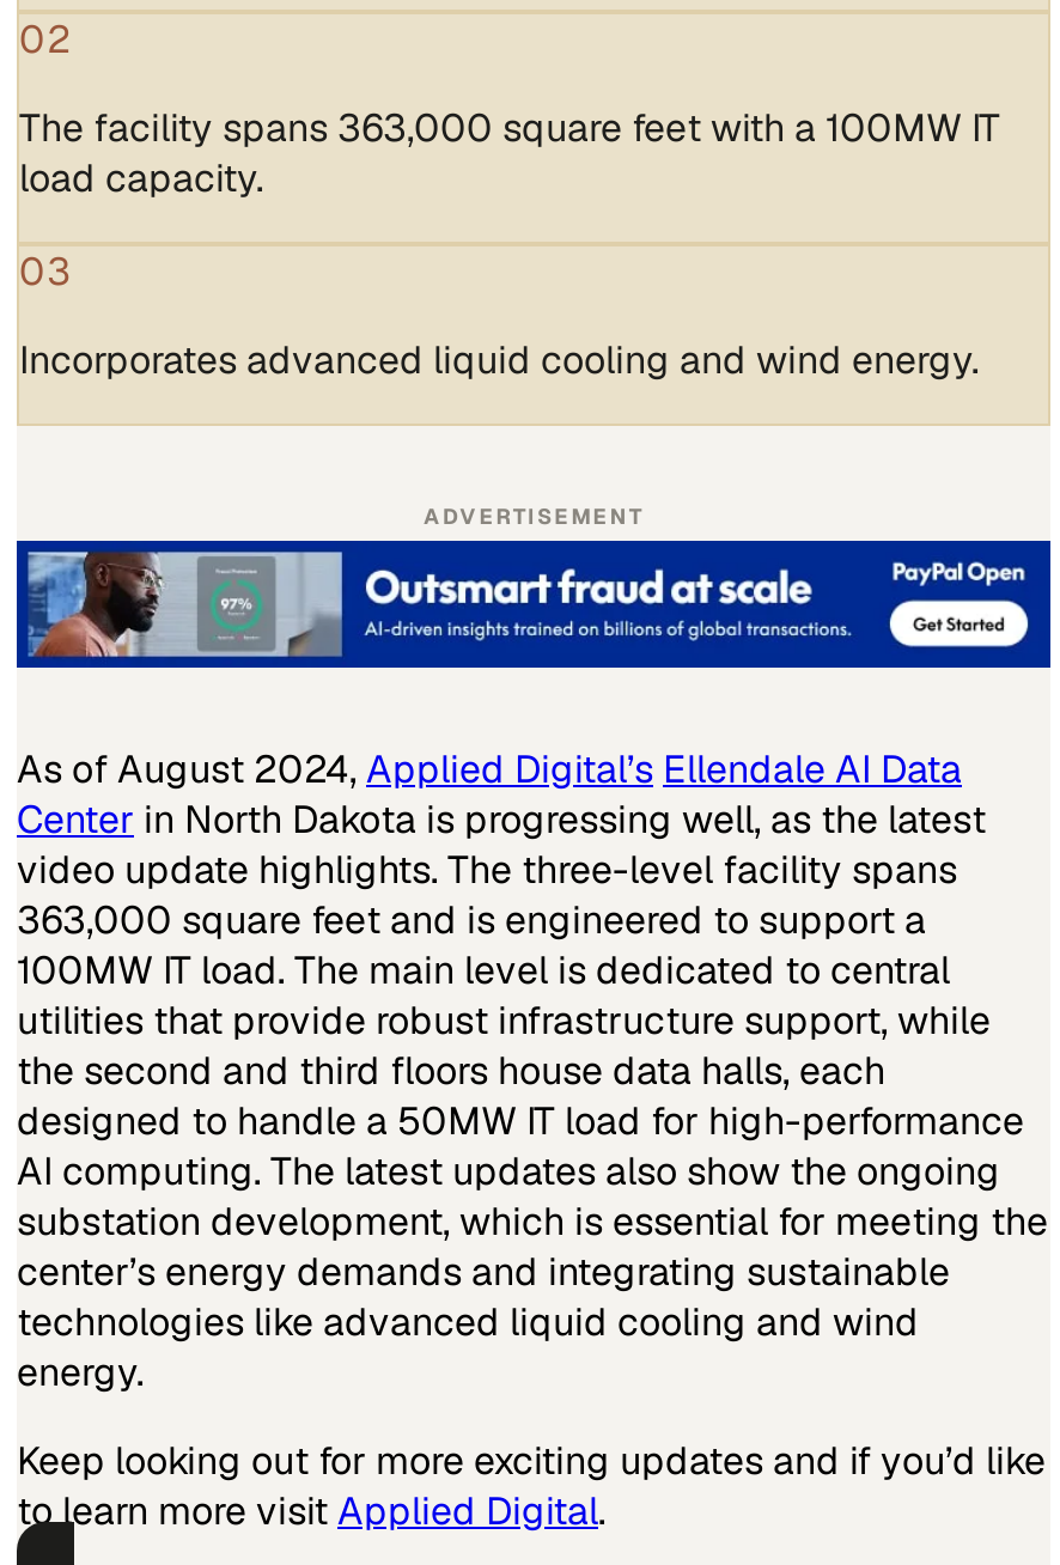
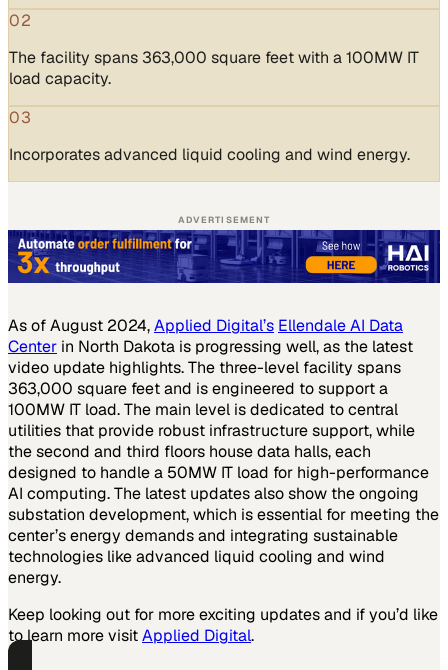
- [image]
+ [image]
